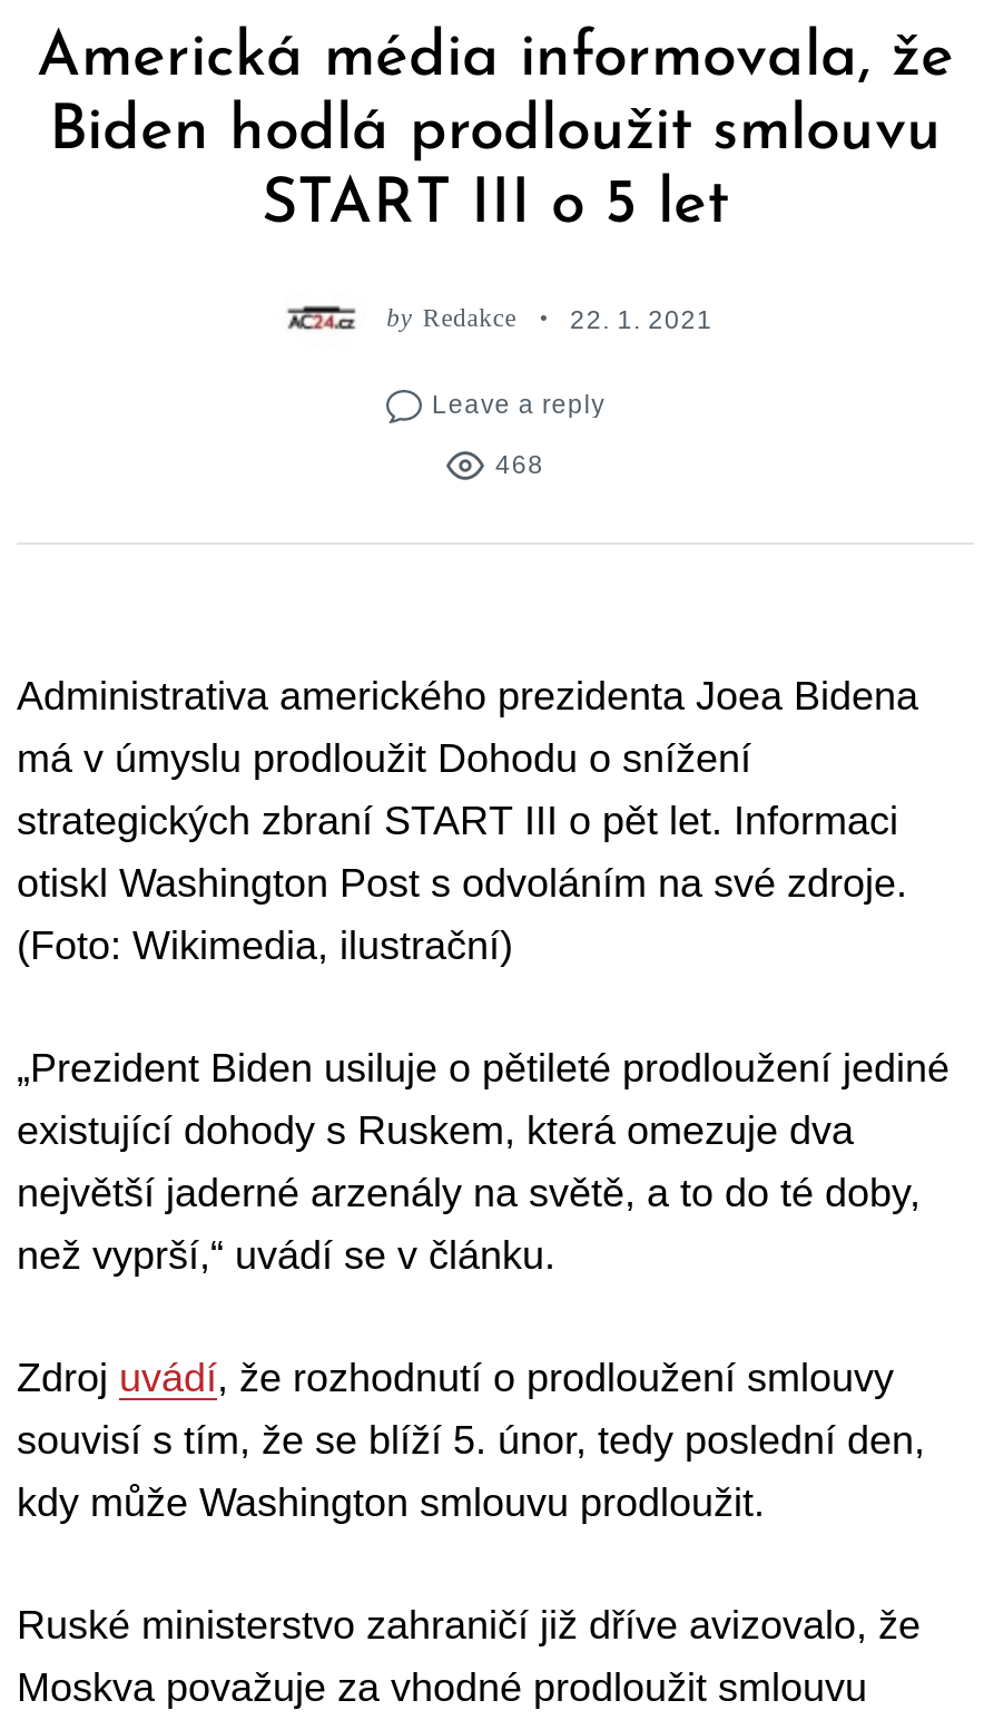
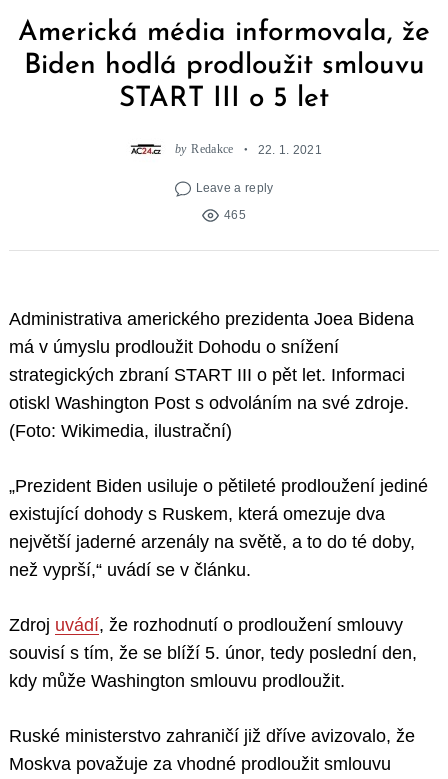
- 468
+ 465
